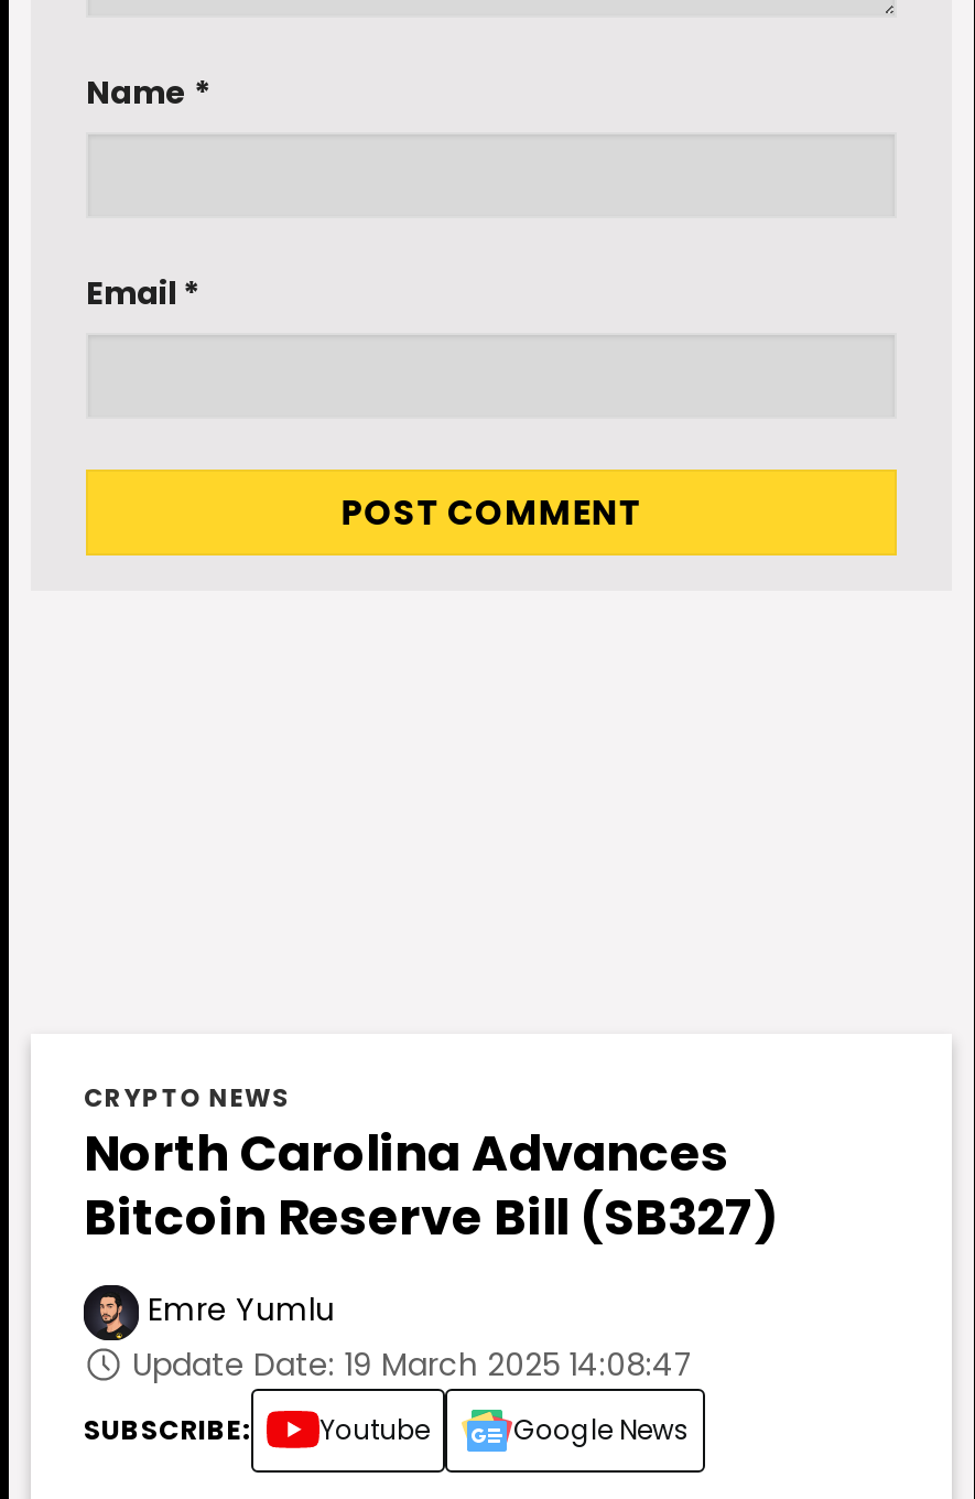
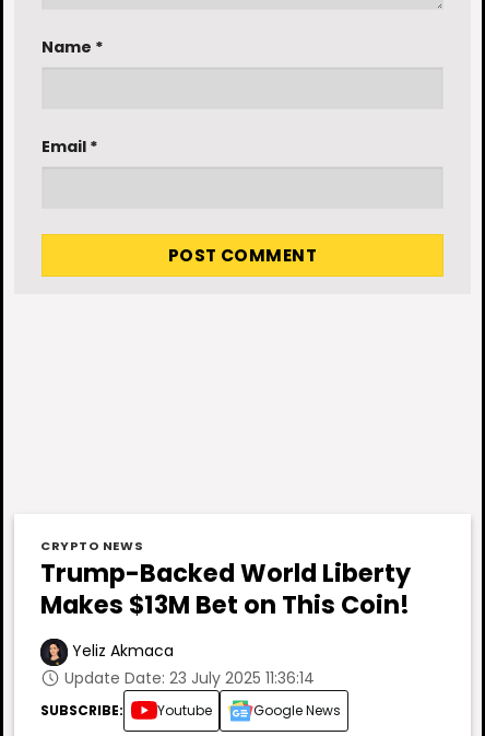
- North Carolina Advances
- Bitcoin Reserve Bill (SB327)
+ Trump-Backed World Liberty
+ Makes $13M Bet on This Coin!

- Emre Yumlu
- Update Date: 19 March 2025 14:08:47
+ Yeliz Akmaca
+ Update Date: 23 July 2025 11:36:14
